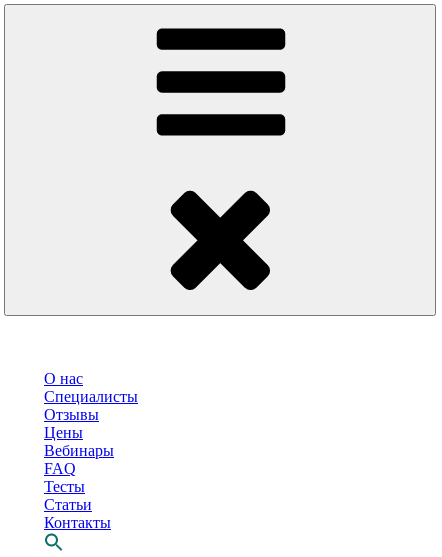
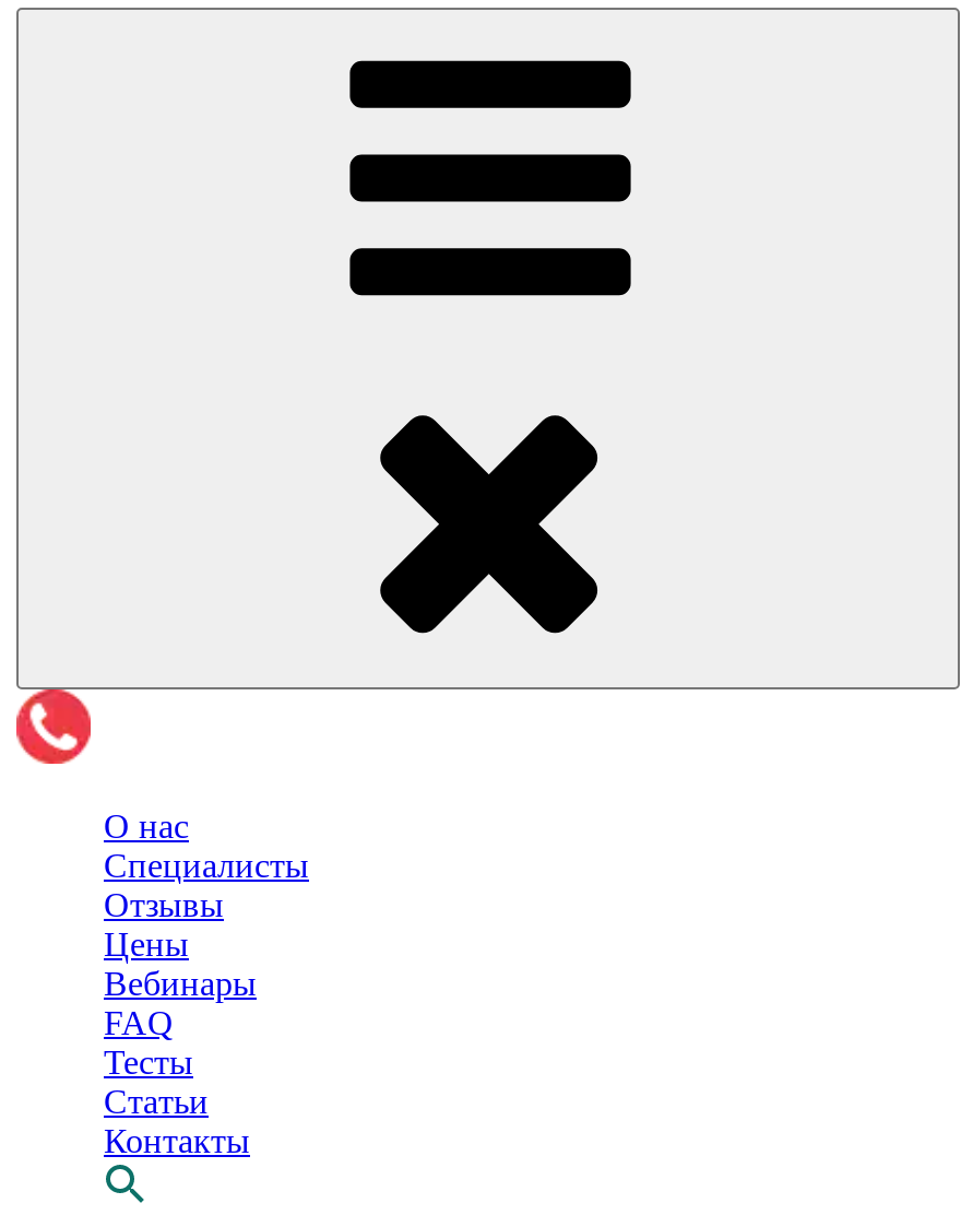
+ [image]
